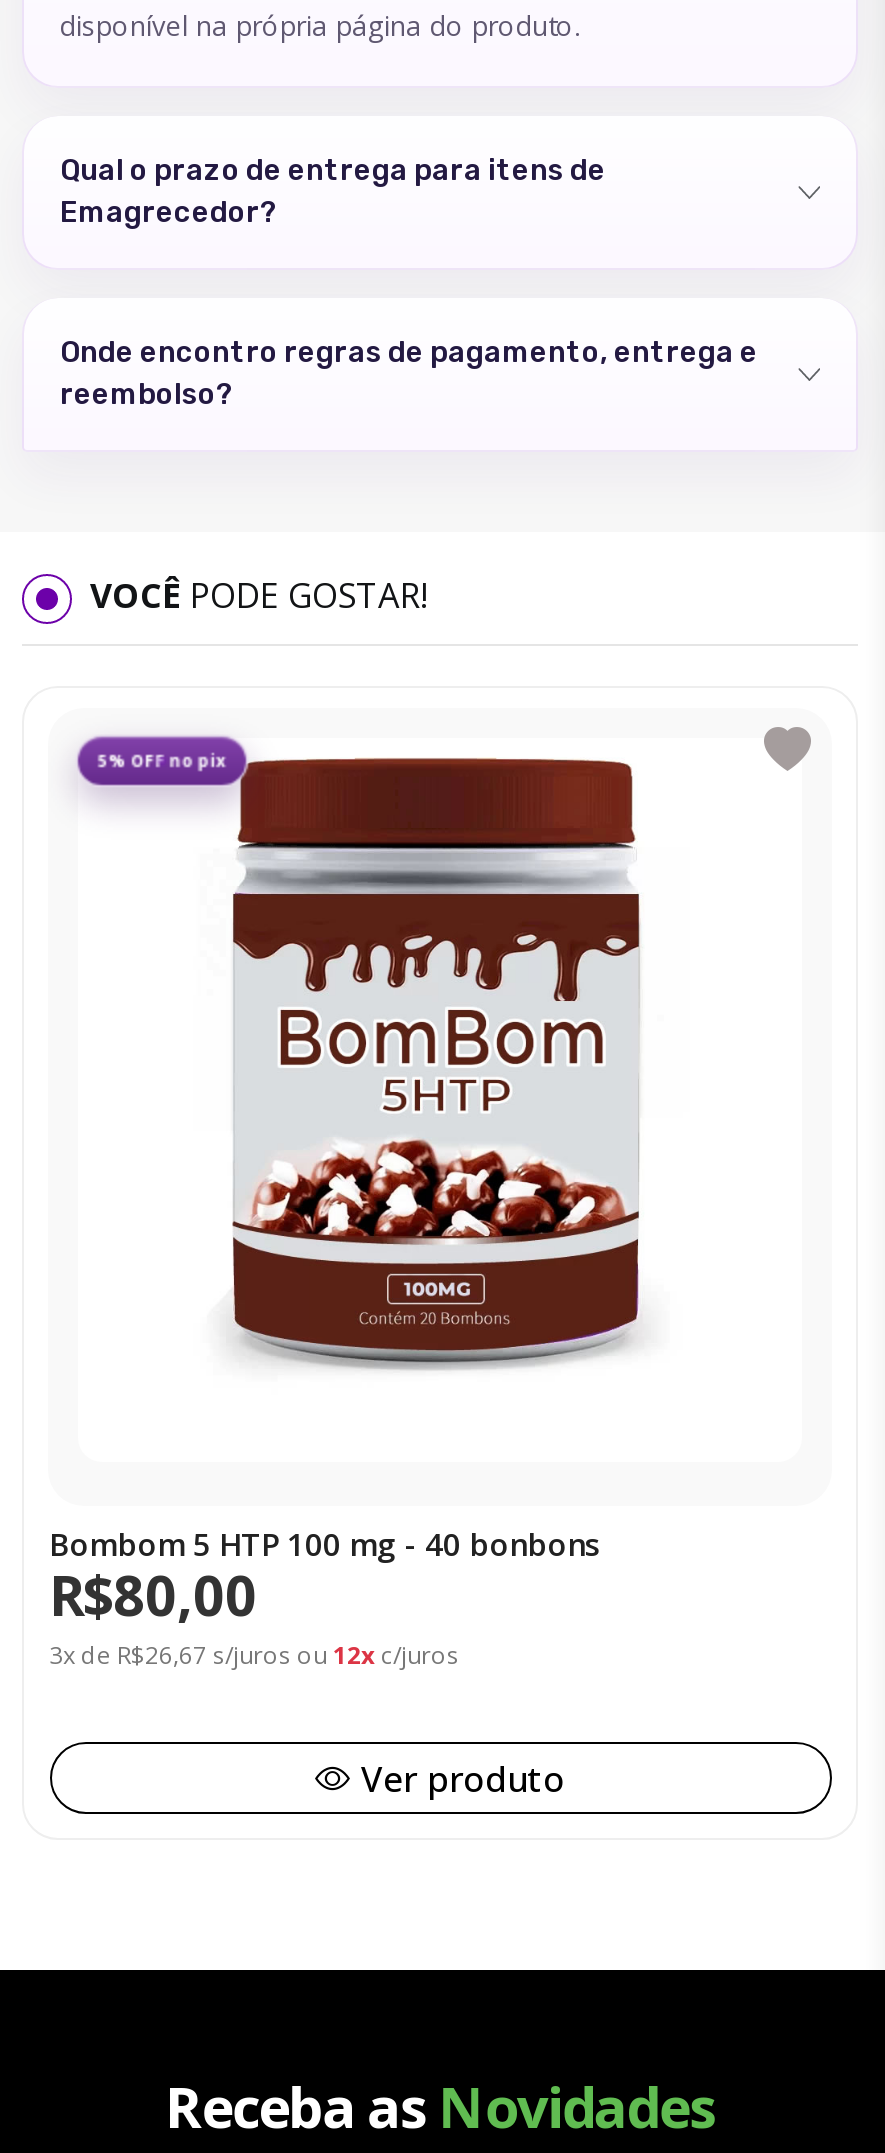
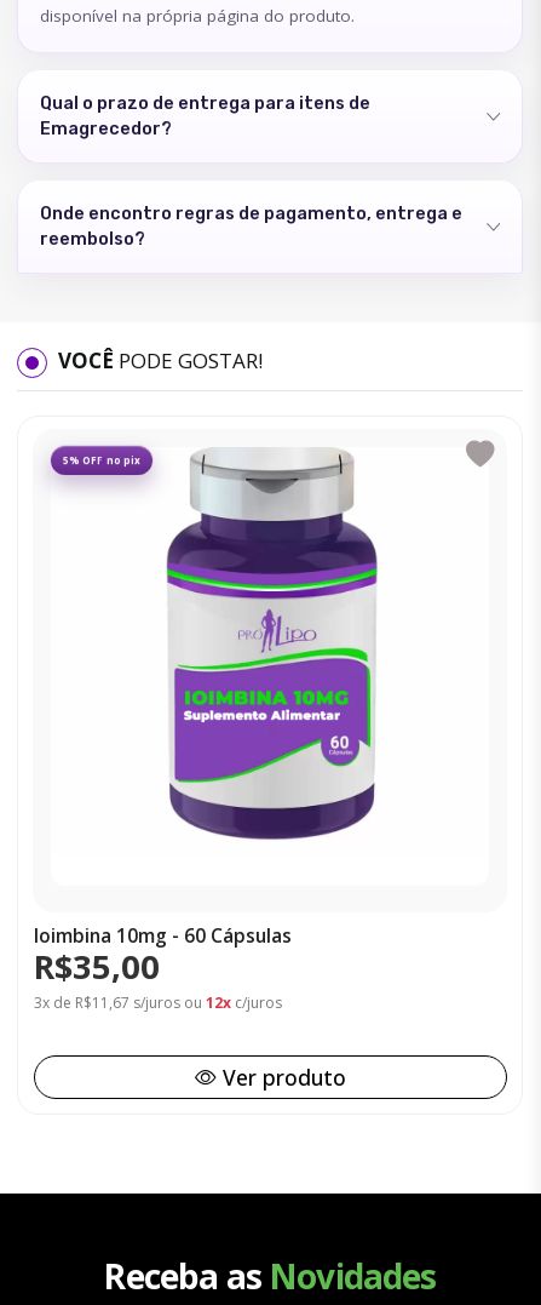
- [image]
+ [image]

- Bombom 5 HTP 100 mg - 40 bonbons
- R$80,00
- 3x de R$26,67 s/juros ou 12x c/juros
+ Ioimbina 10mg - 60 Cápsulas
+ R$35,00
+ 3x de R$11,67 s/juros ou 12x c/juros
